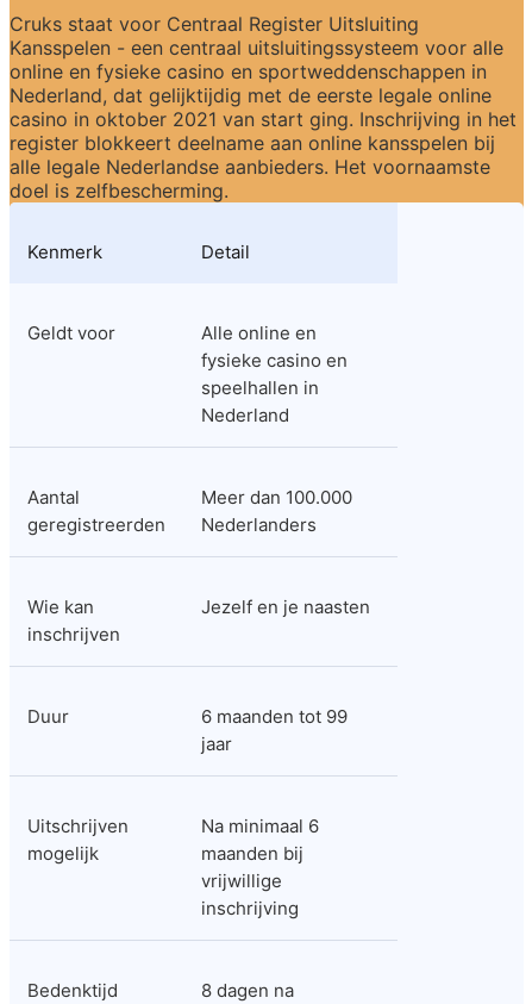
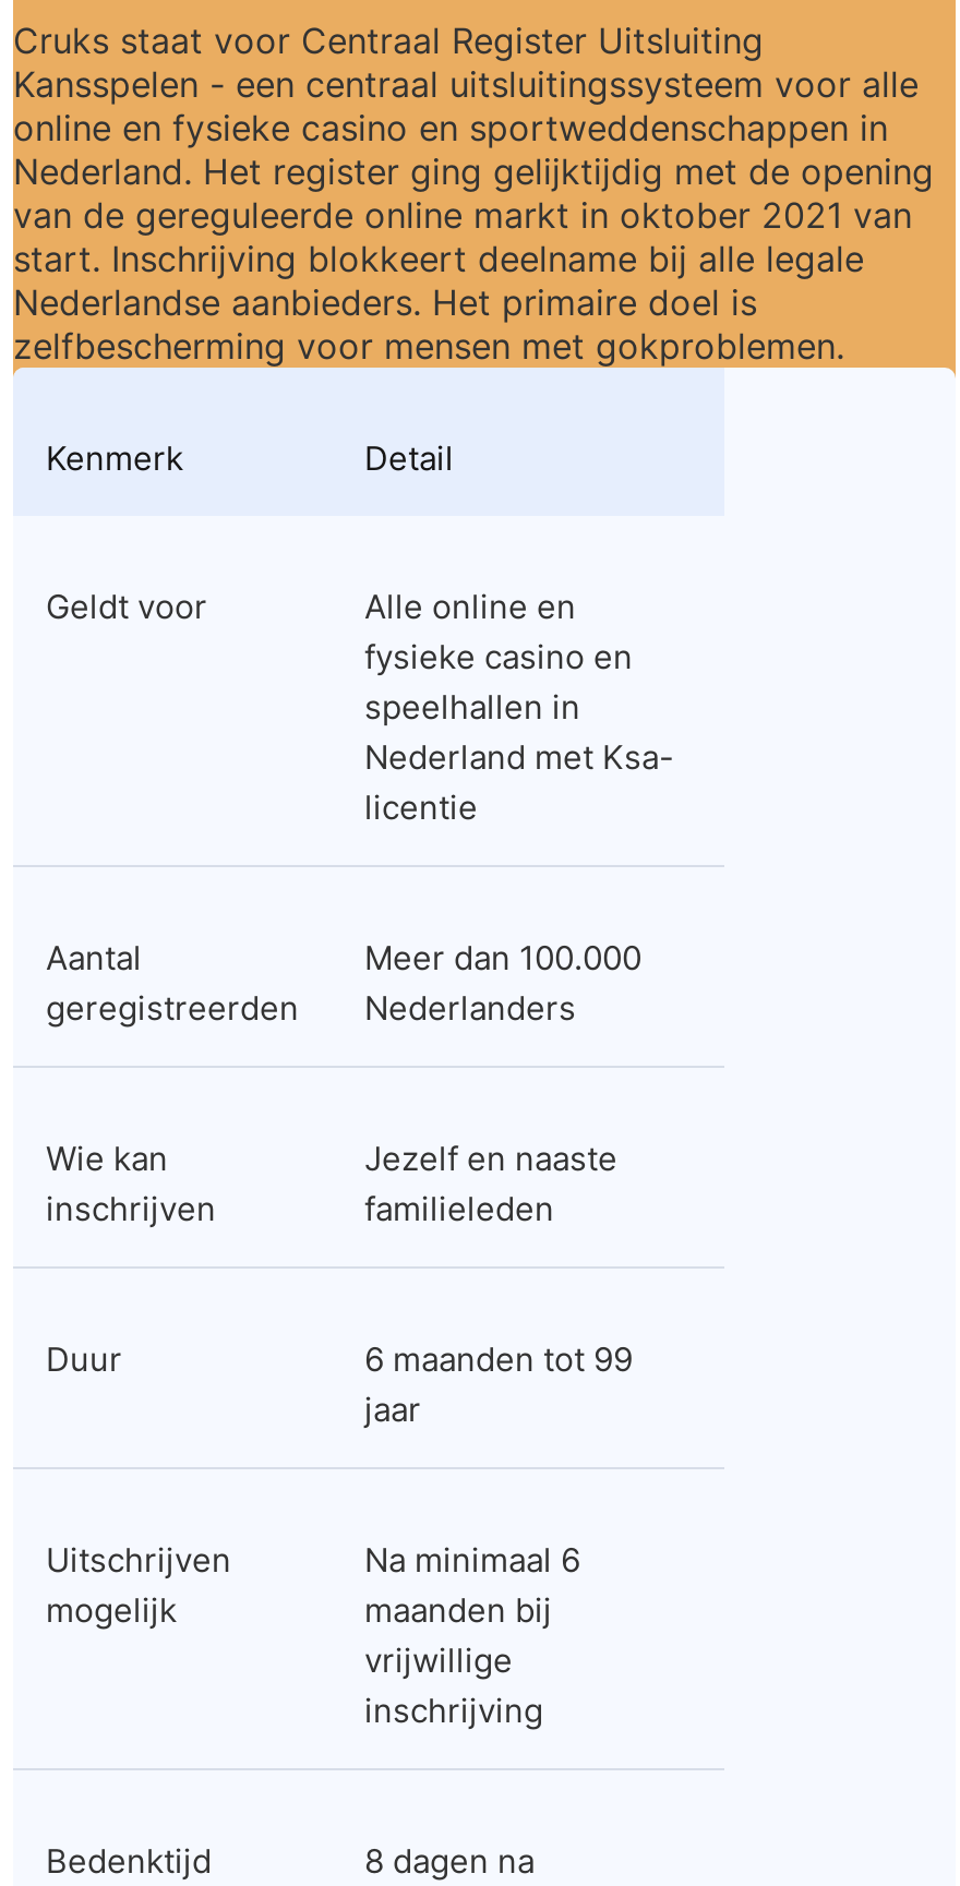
- Nederland, dat gelijktijdig met de eerste legale online
- casino in oktober 2021 van start ging. Inschrijving in het
- register blokkeert deelname aan online kansspelen bij
- alle legale Nederlandse aanbieders. Het voornaamste
- doel is zelfbescherming.
+ Nederland. Het register ging gelijktijdig met de opening
+ van de gereguleerde online markt in oktober 2021 van
+ start. Inschrijving blokkeert deelname bij alle legale
+ Nederlandse aanbieders. Het primaire doel is
+ zelfbescherming voor mensen met gokproblemen.

- Nederland
+ Nederland met Ksa-
+ licentie

- Jezelf en je naasten
+ Jezelf en naaste
+ familieleden
